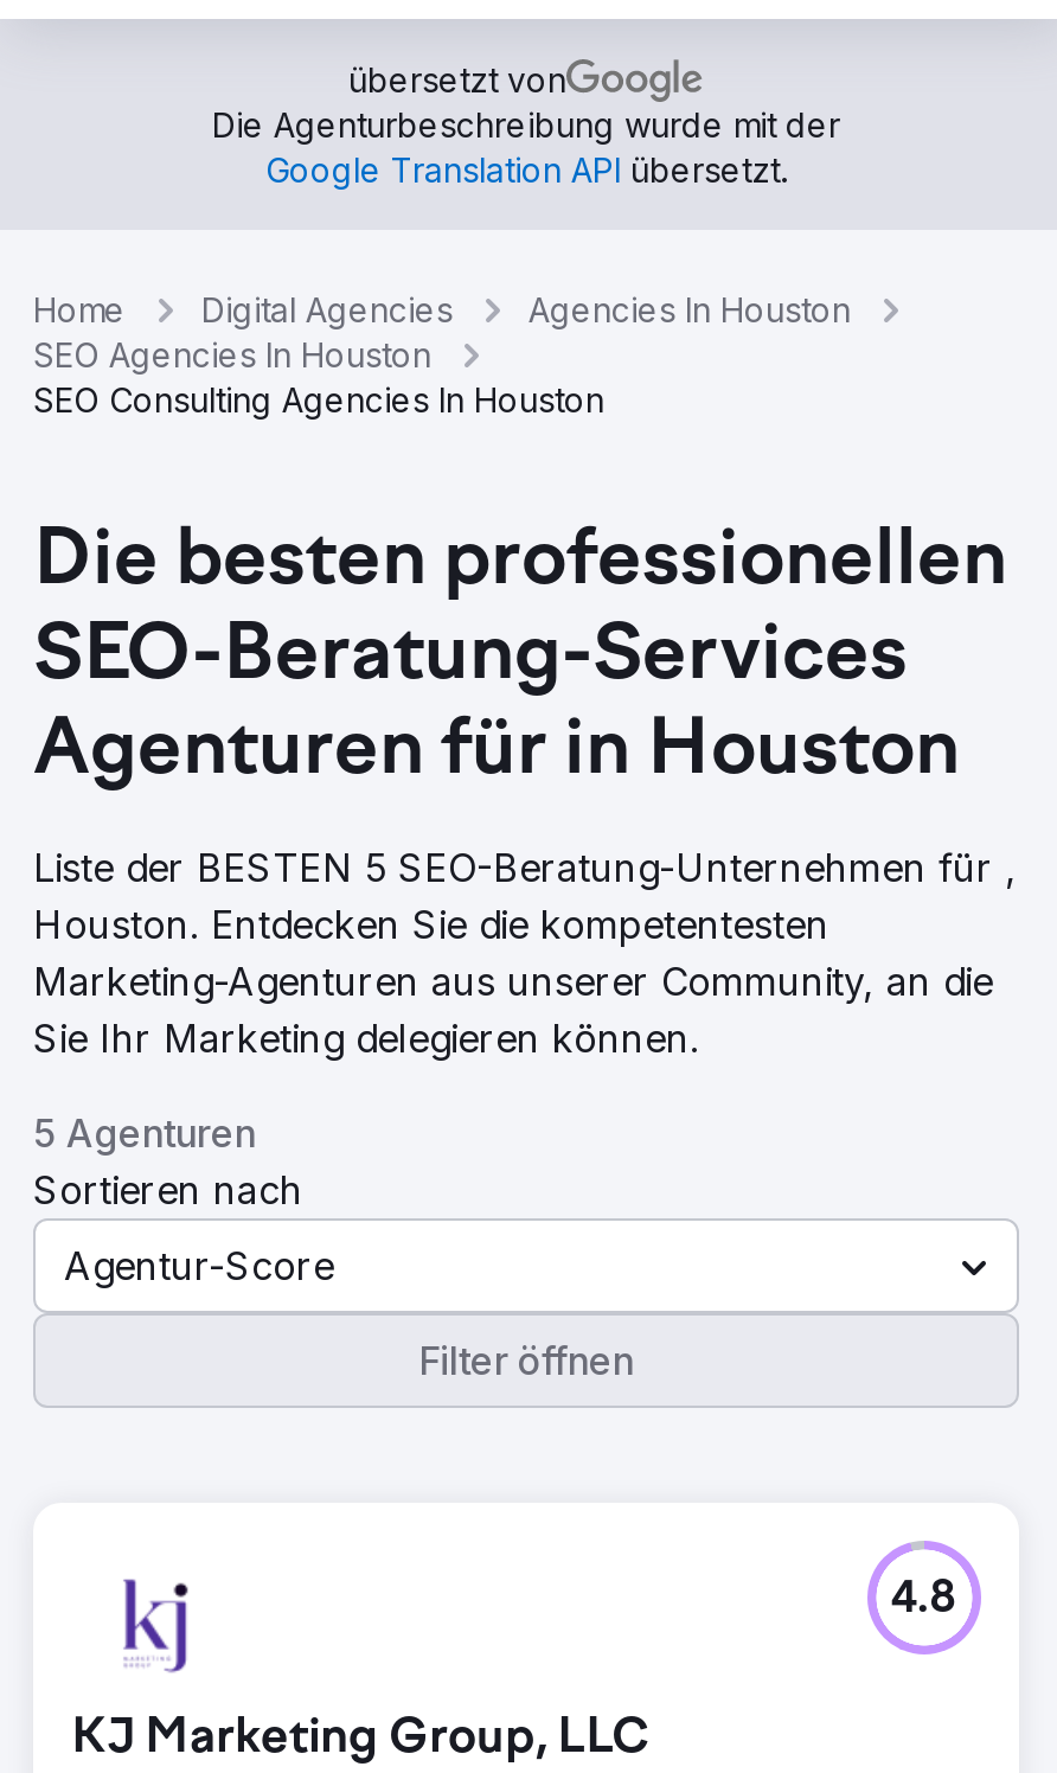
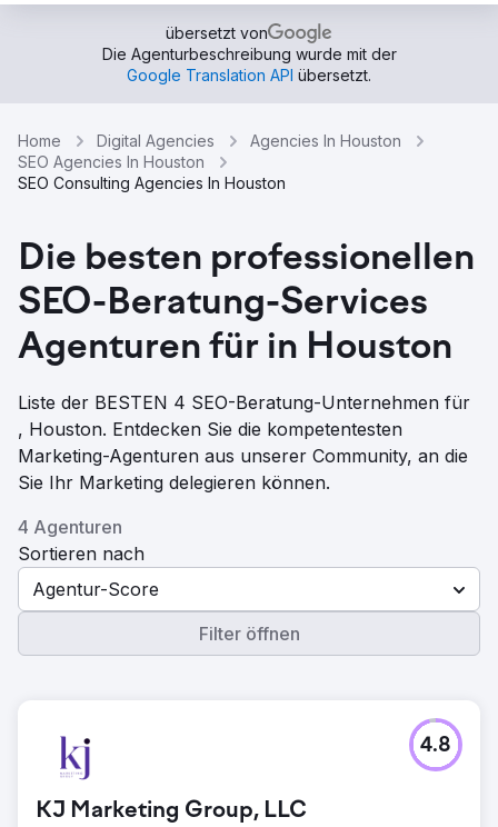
- Liste der BESTEN 5 SEO-Beratung-Unternehmen für ,
- Houston. Entdecken Sie die kompetentesten
+ Liste der BESTEN 4 SEO-Beratung-Unternehmen für
+ , Houston. Entdecken Sie die kompetentesten

- 5 Agenturen
+ 4 Agenturen
